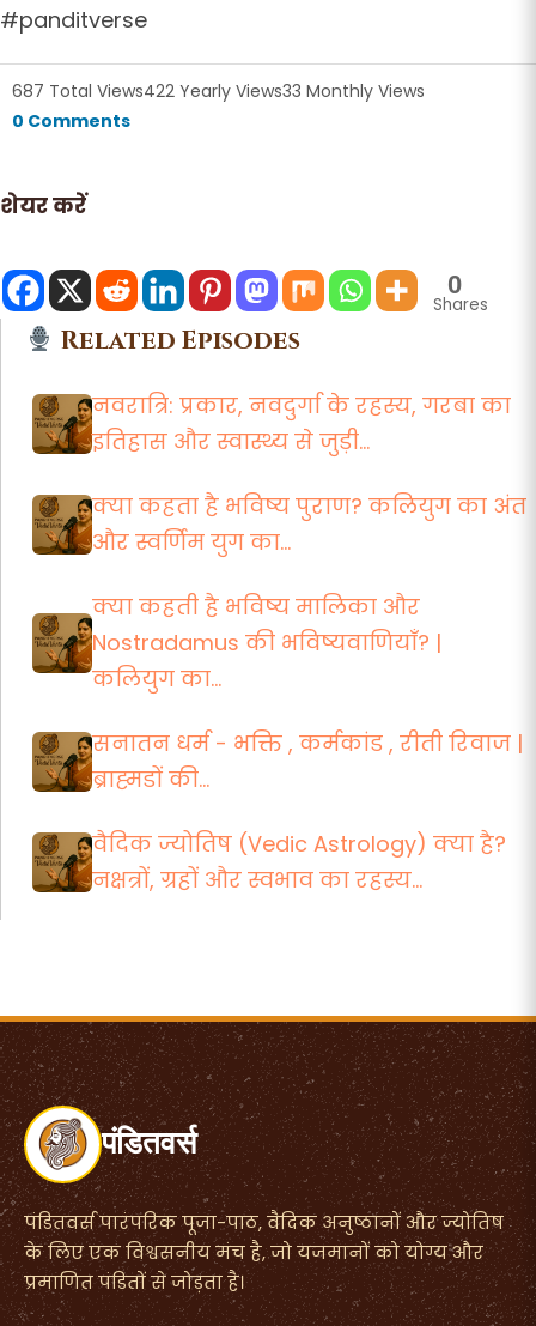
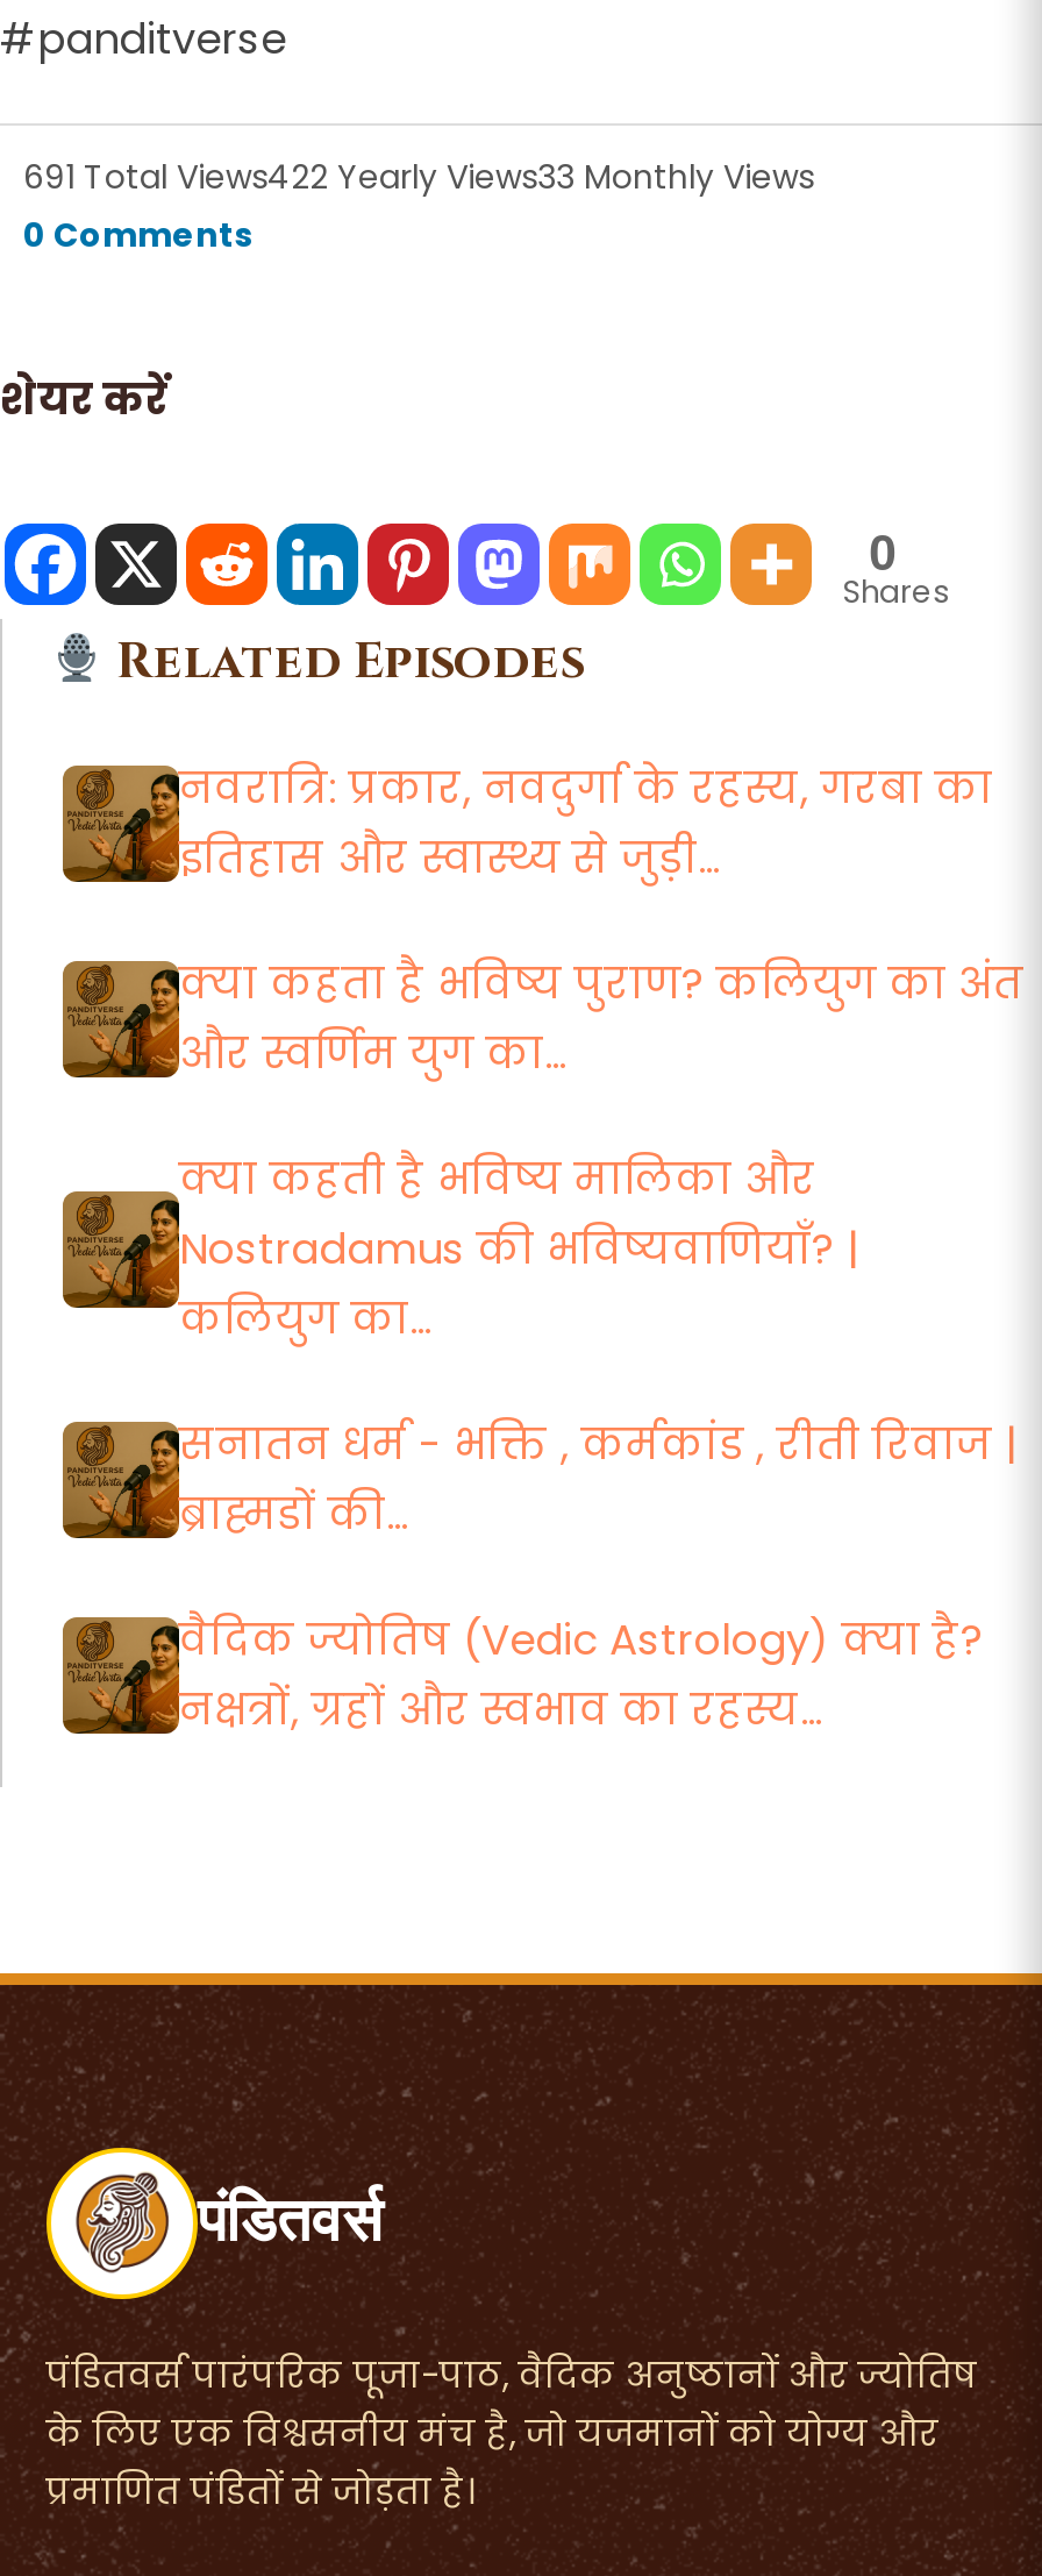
- 687 Total Views422 Yearly Views33 Monthly Views
+ 691 Total Views422 Yearly Views33 Monthly Views
